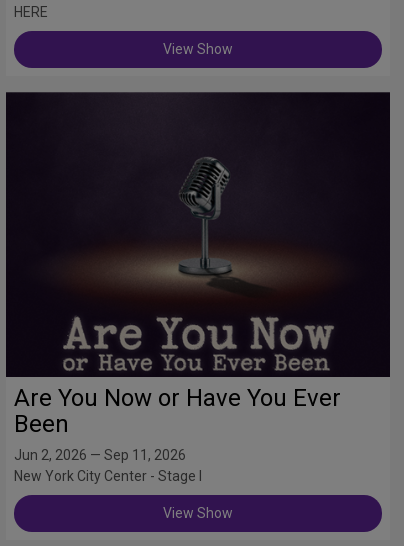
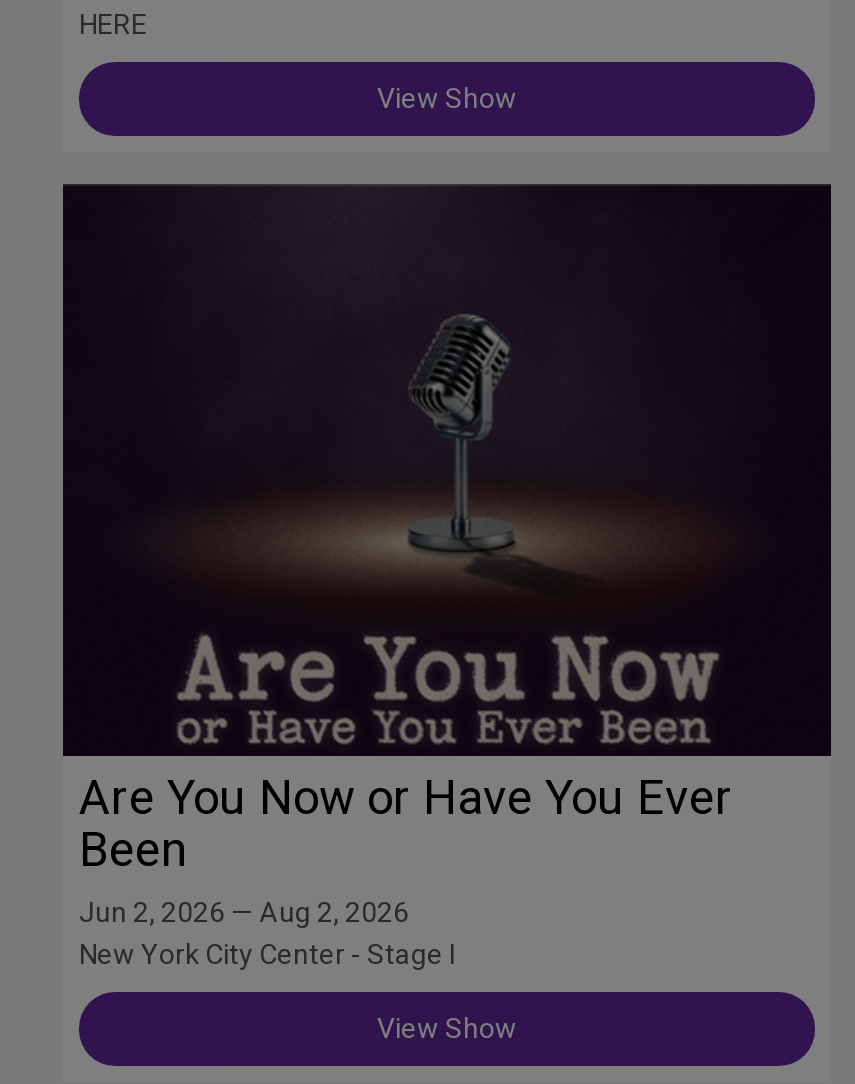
- Jun 2, 2026 — Sep 11, 2026
+ Jun 2, 2026 — Aug 2, 2026
